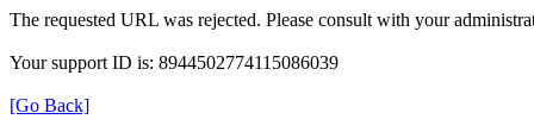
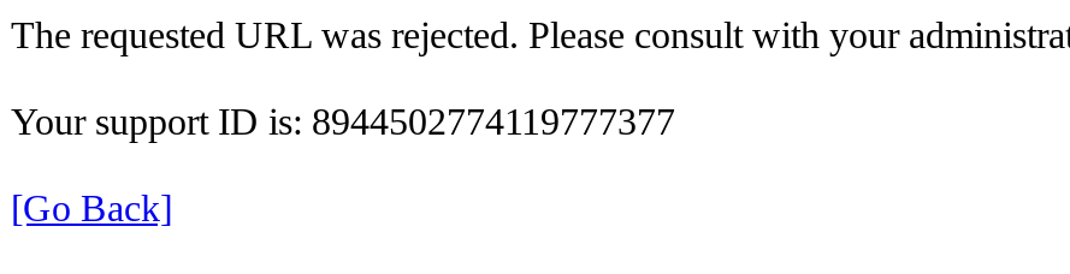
- Your support ID is: 8944502774115086039
+ Your support ID is: 8944502774119777377
